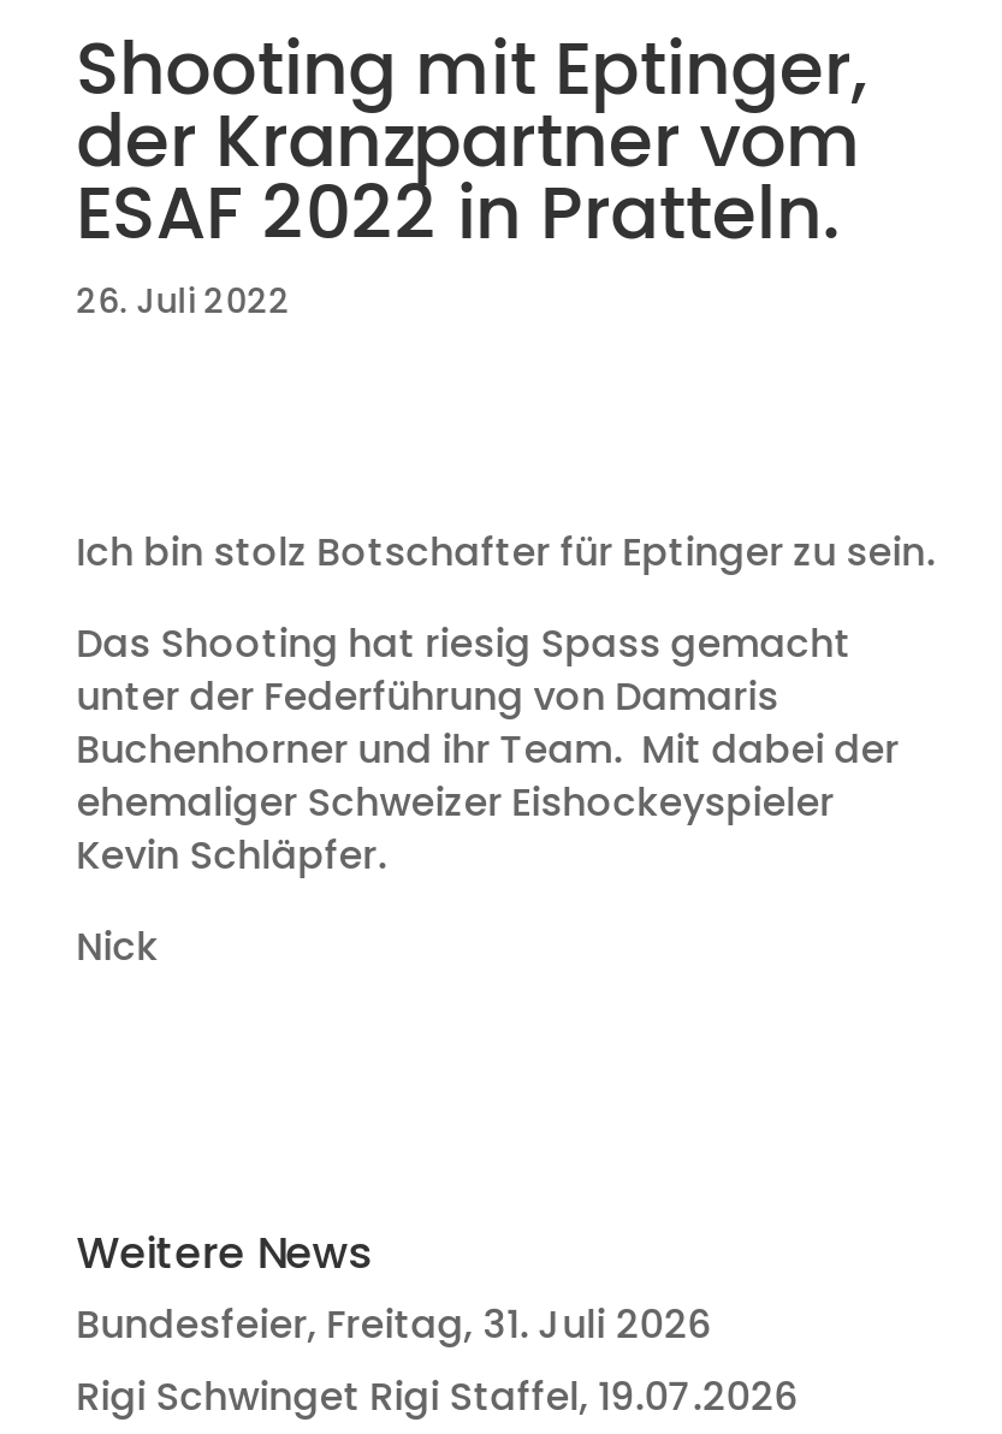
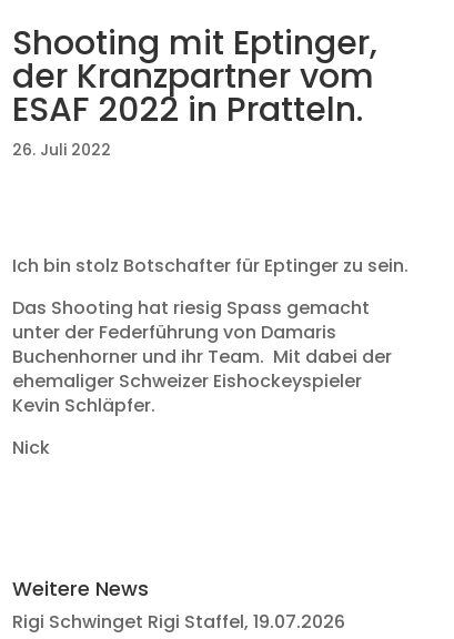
- Bundesfeier, Freitag, 31. Juli 2026
